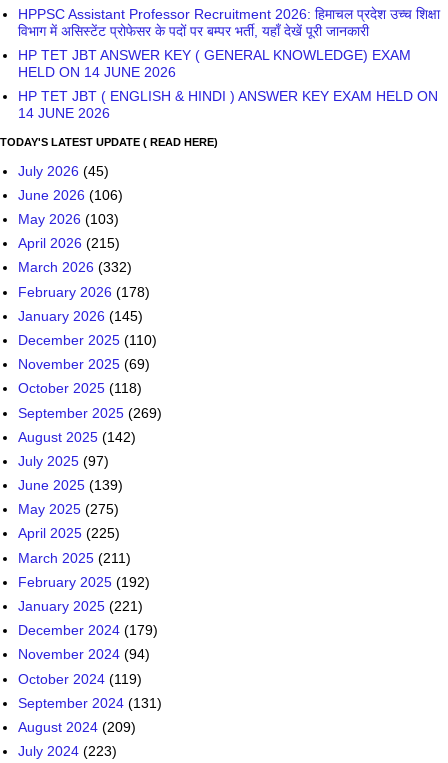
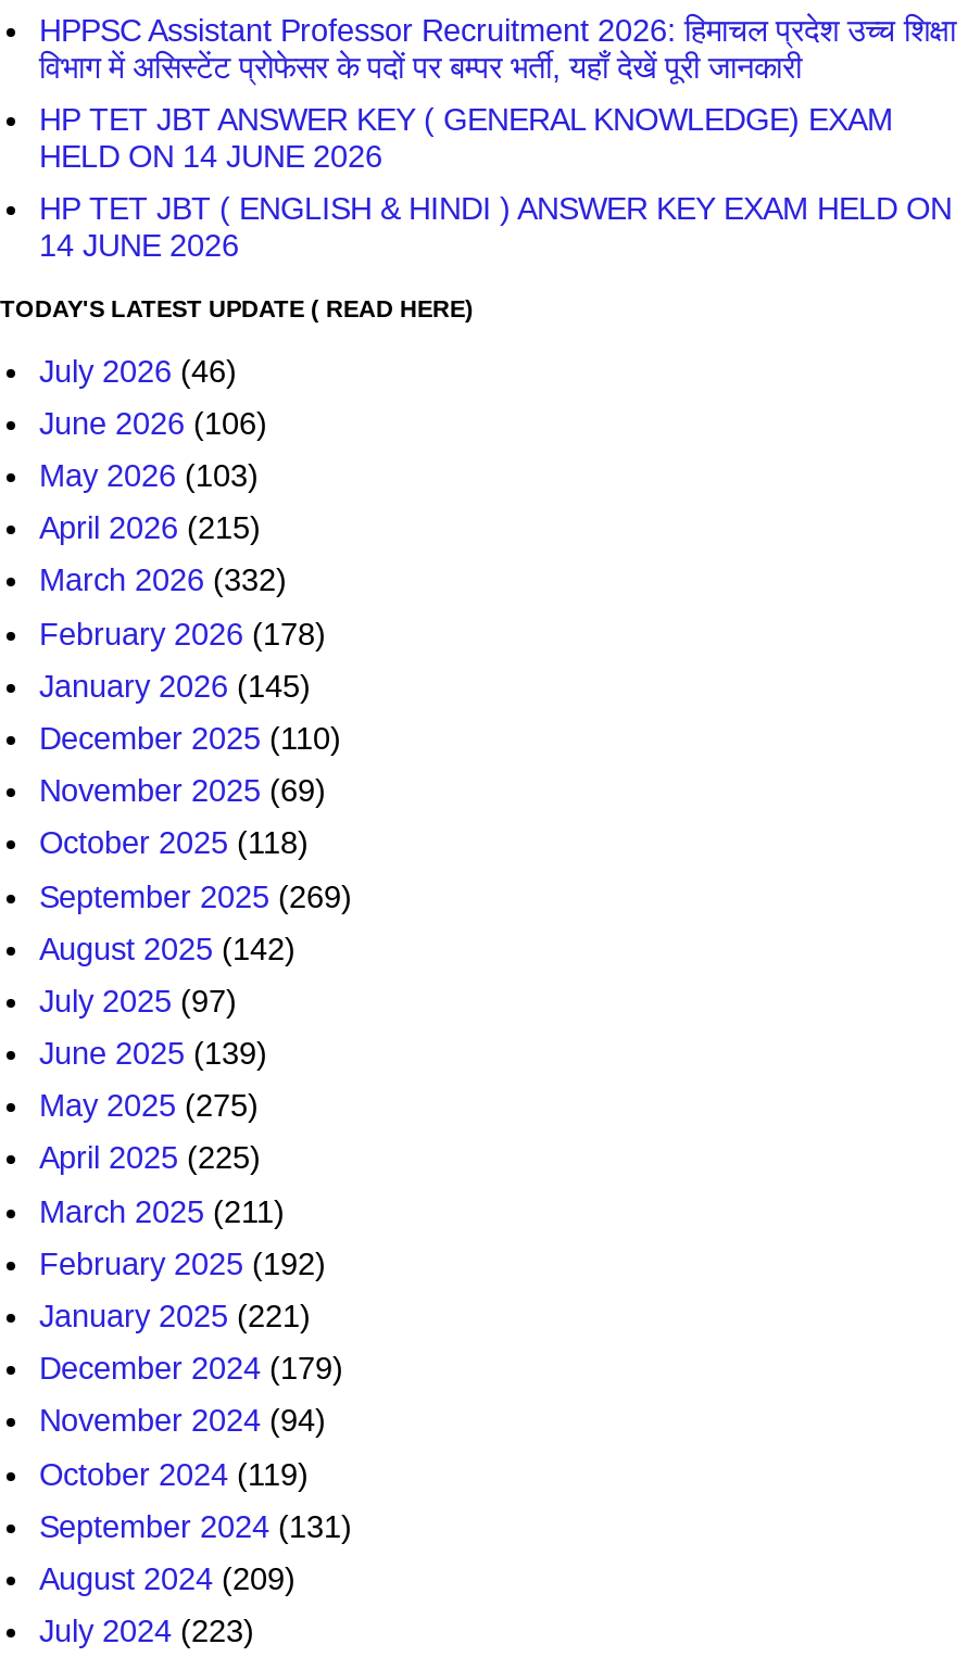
- July 2026 (45)
+ July 2026 (46)
